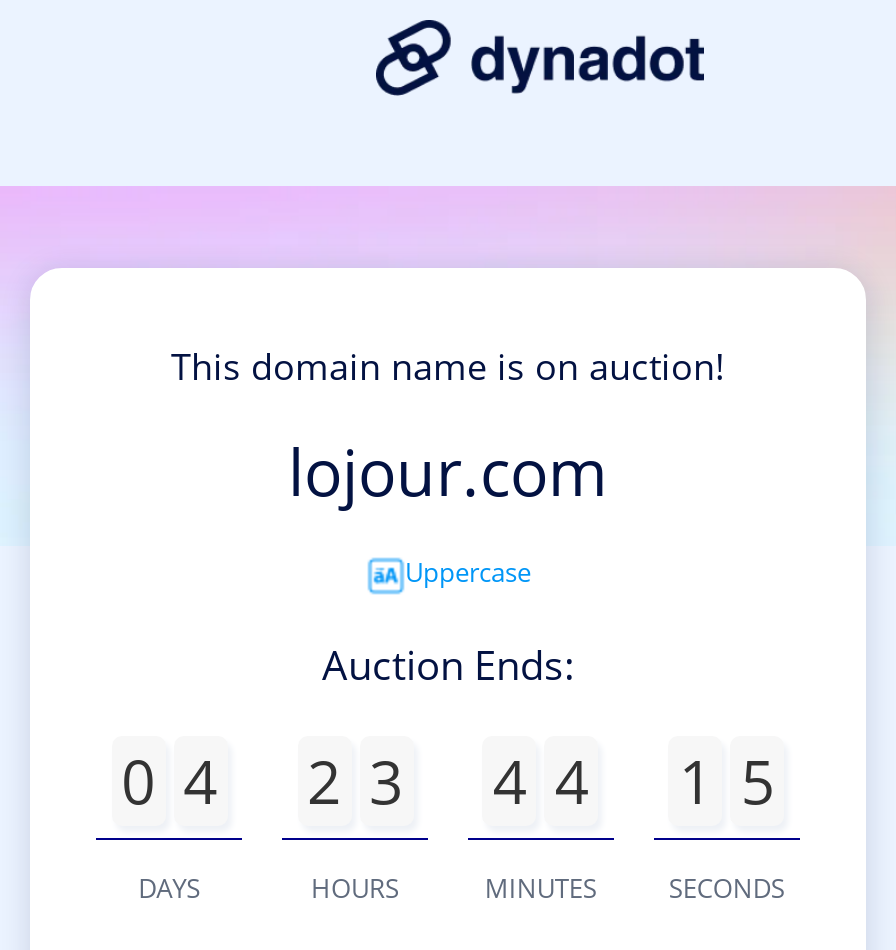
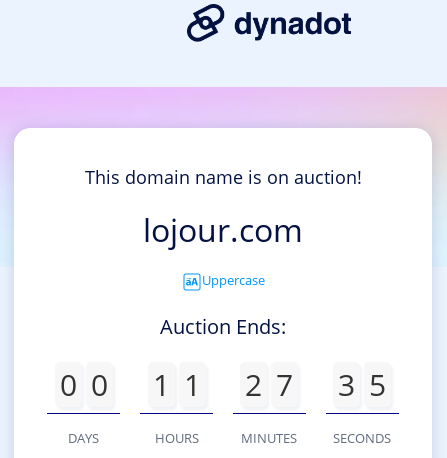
- 0 4
+ 0 0

- 2 3
+ 1 1

- 4 4
+ 2 7

- 1 5
+ 3 5
